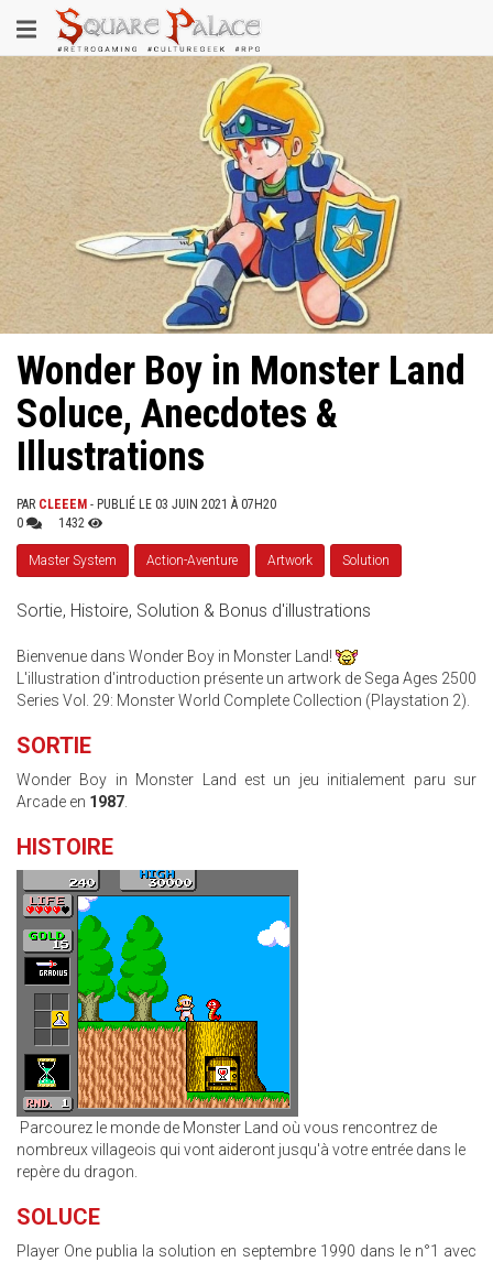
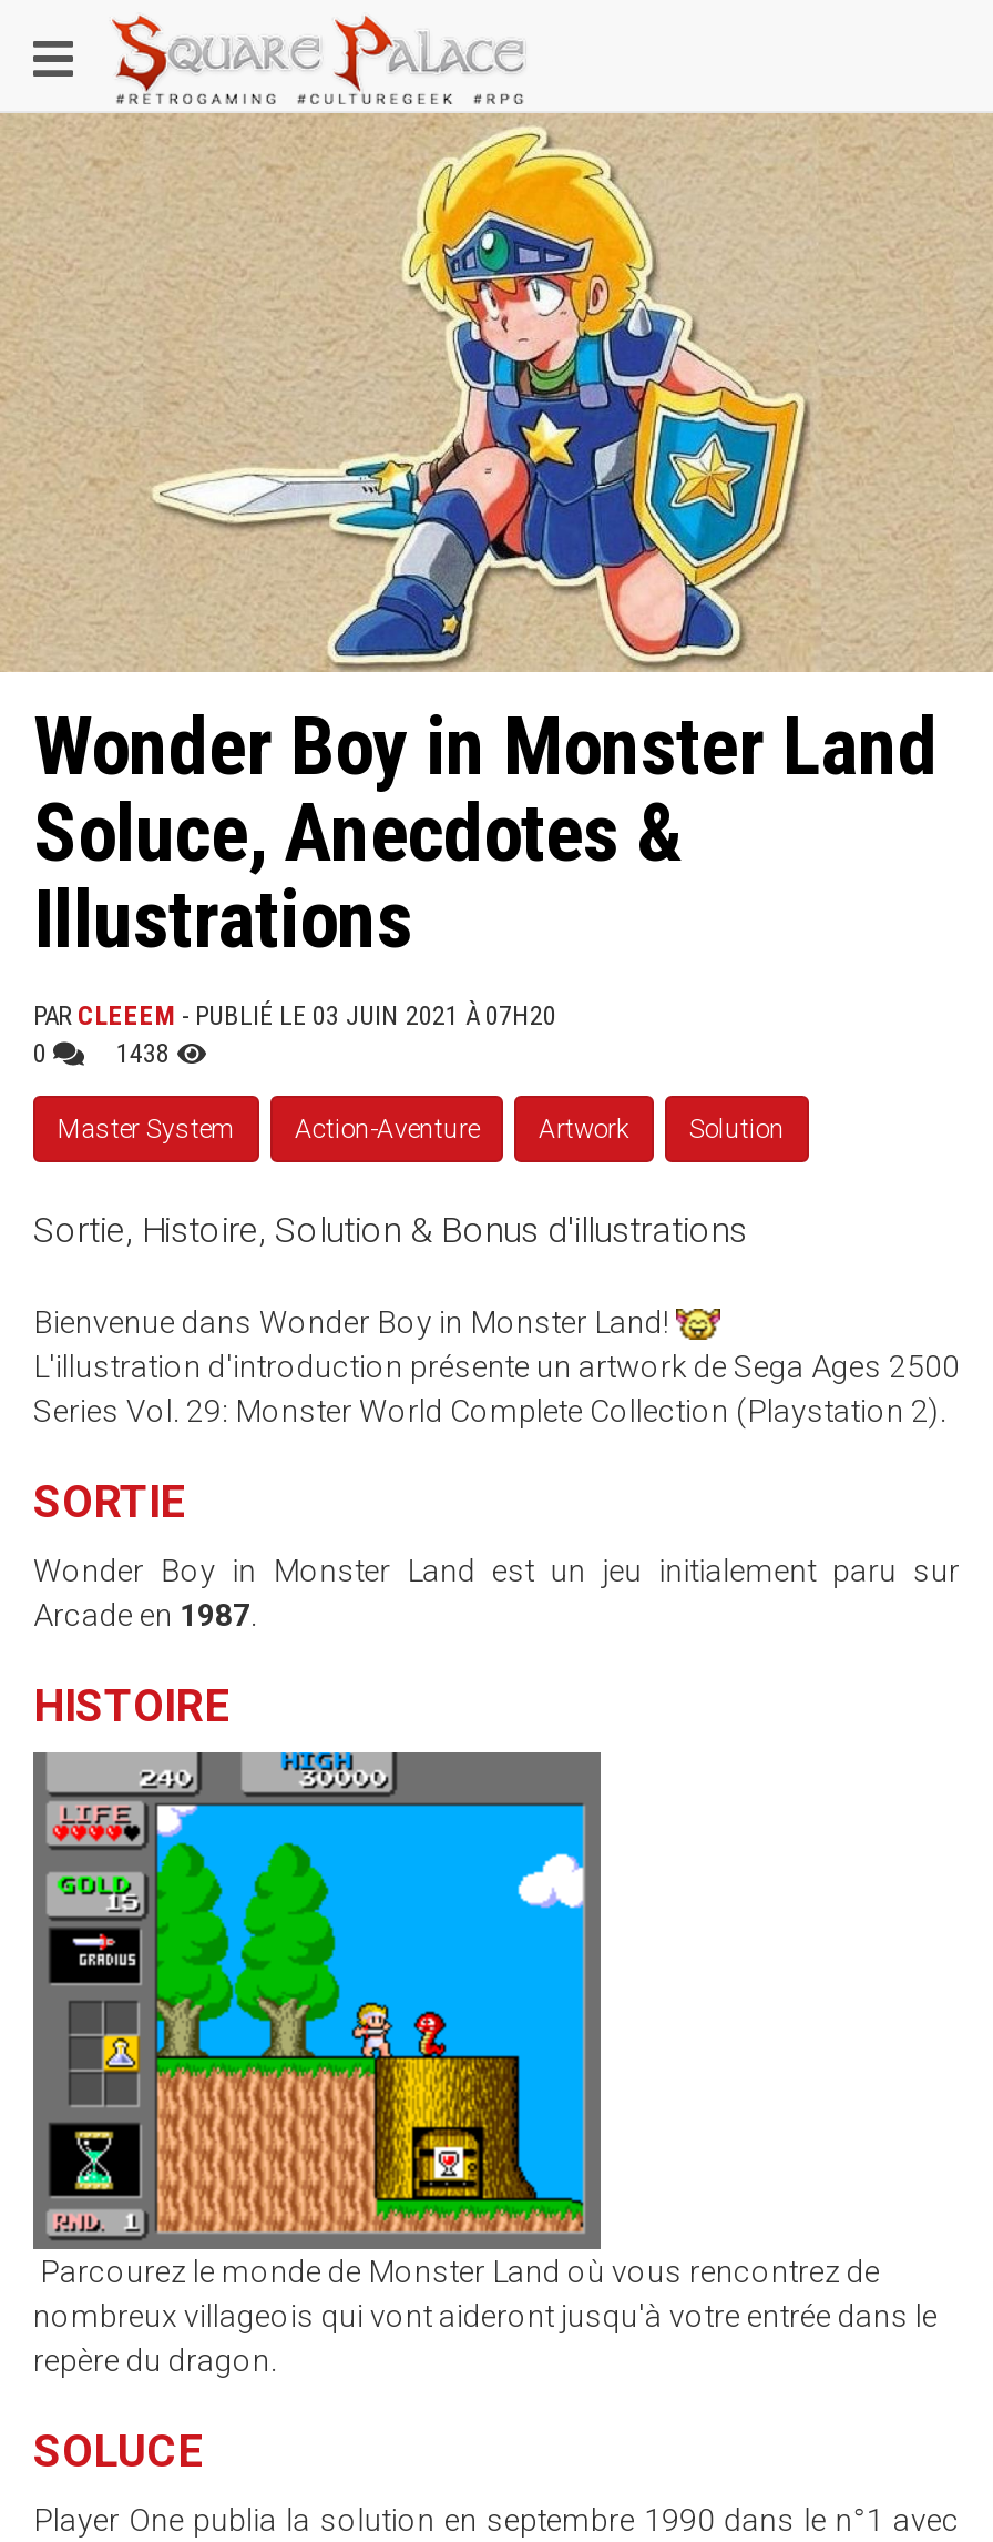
- 1432
+ 1438
